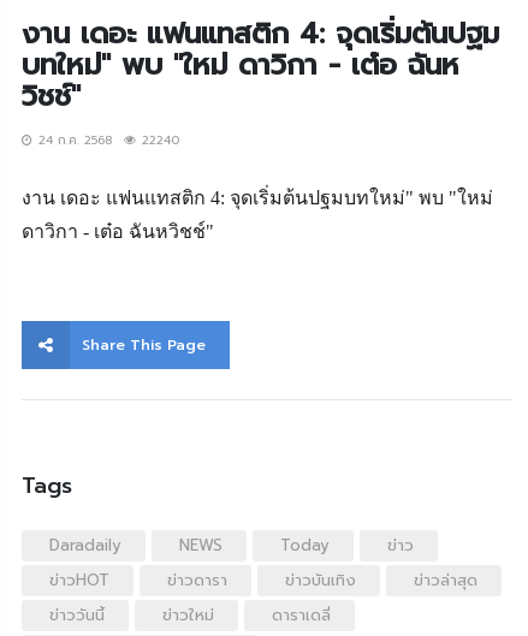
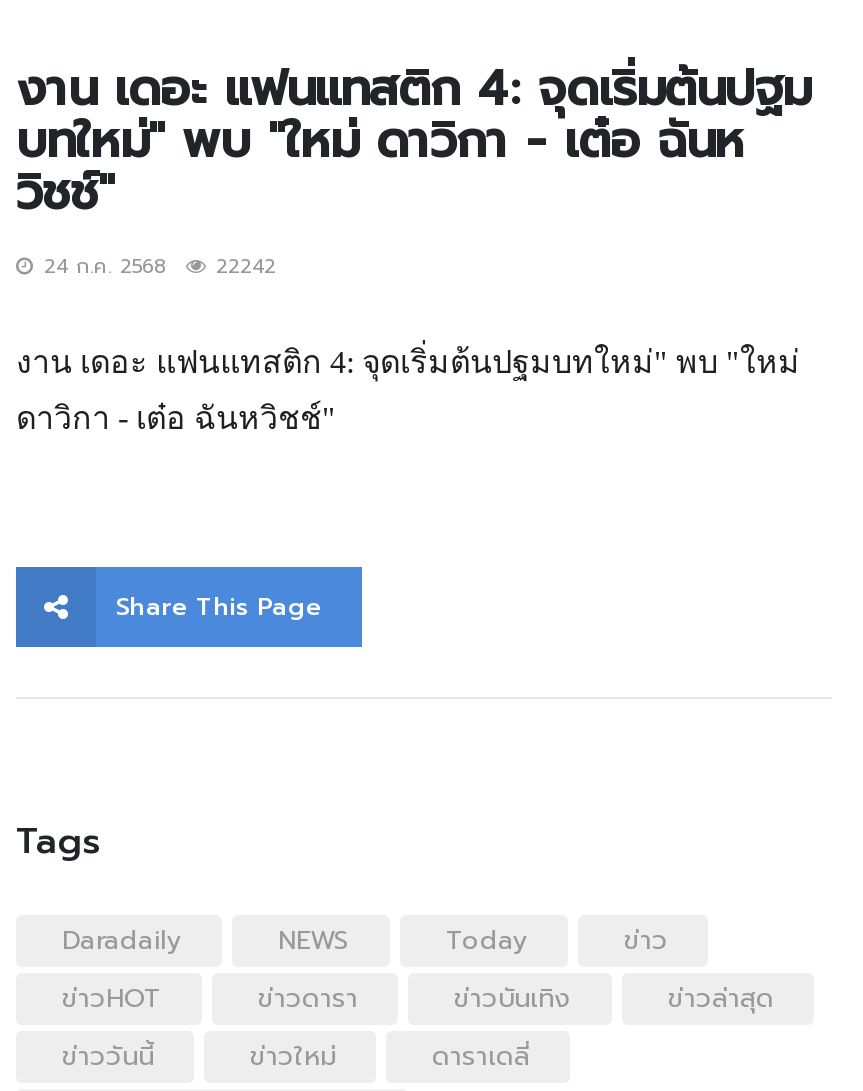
- 24 ก.ค. 2568 22240
+ 24 ก.ค. 2568 22242
